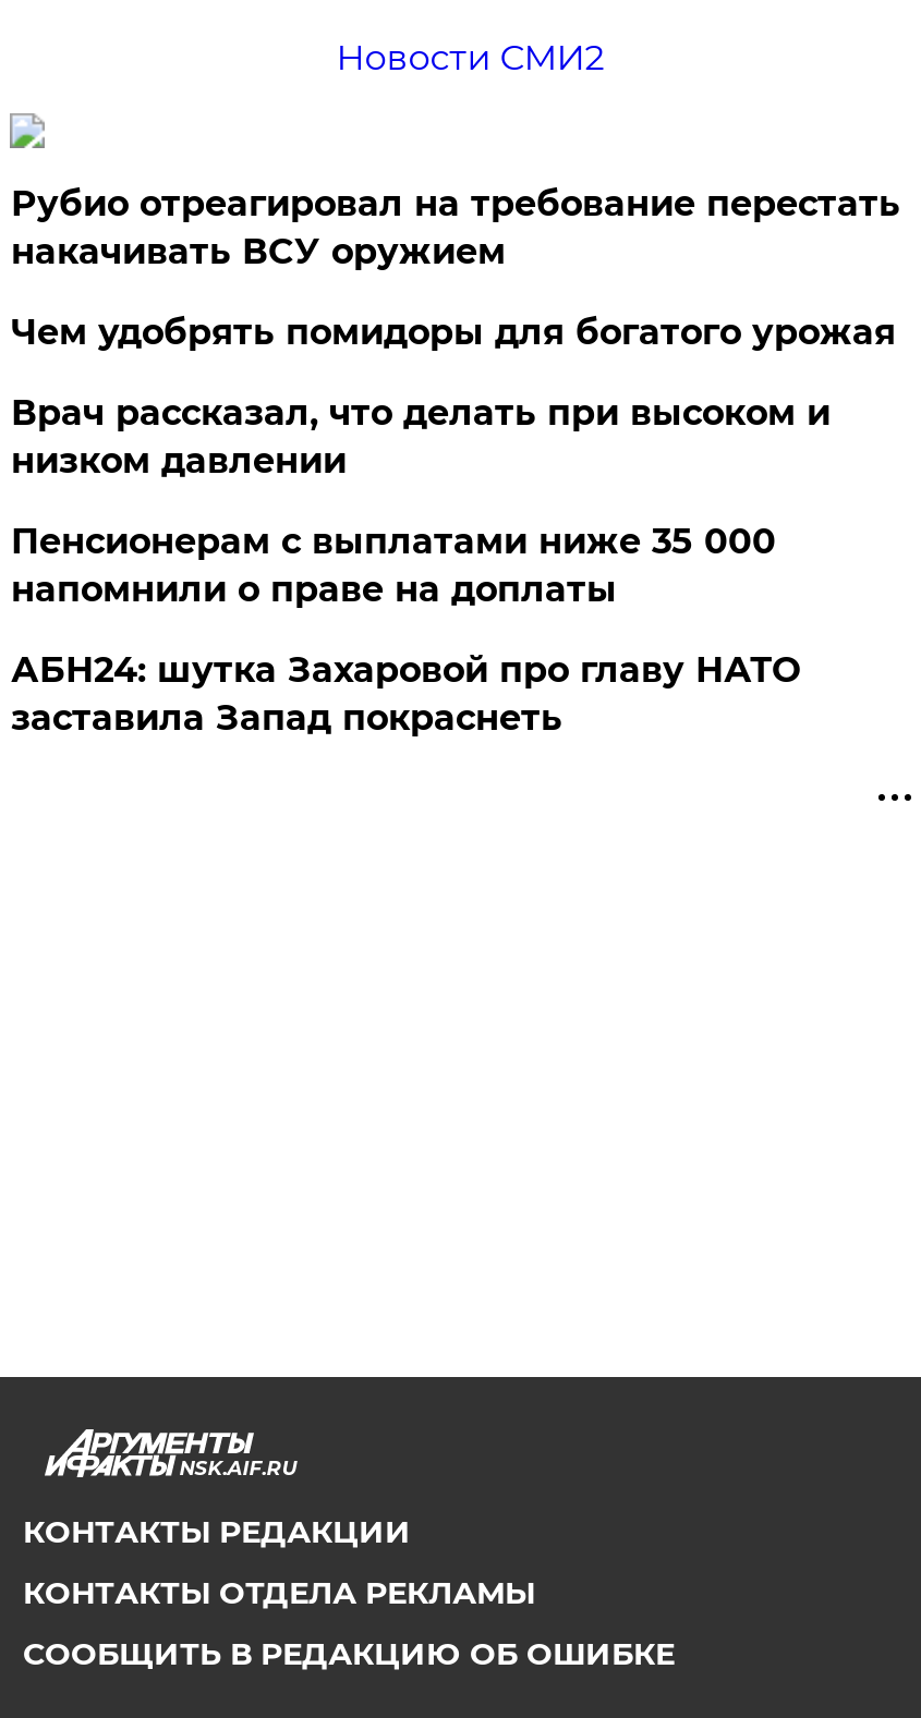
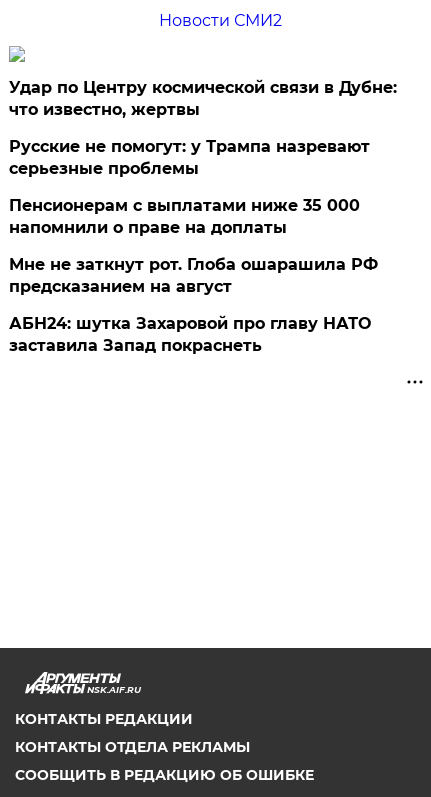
- Рубио отреагировал на требование перестать
- накачивать ВСУ оружием
- Чем удобрять помидоры для богатого урожая
- Врач рассказал, что делать при высоком и
- низком давлении
+ Удар по Центру космической связи в Дубне:
+ что известно, жертвы
+ Русские не помогут: у Трампа назревают
+ серьезные проблемы

moved up: Пенсионерам с выплатами ниже 35 000 | напомнили о праве на доплаты

+ Мне не заткнут рот. Глоба ошарашила РФ
+ предсказанием на август
